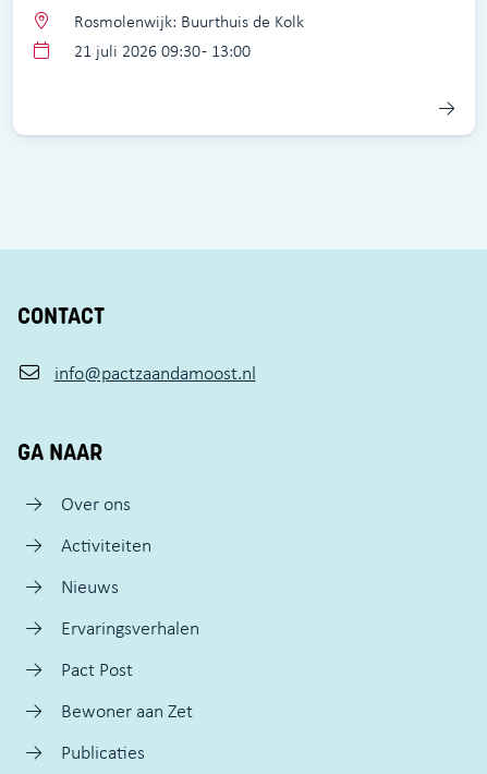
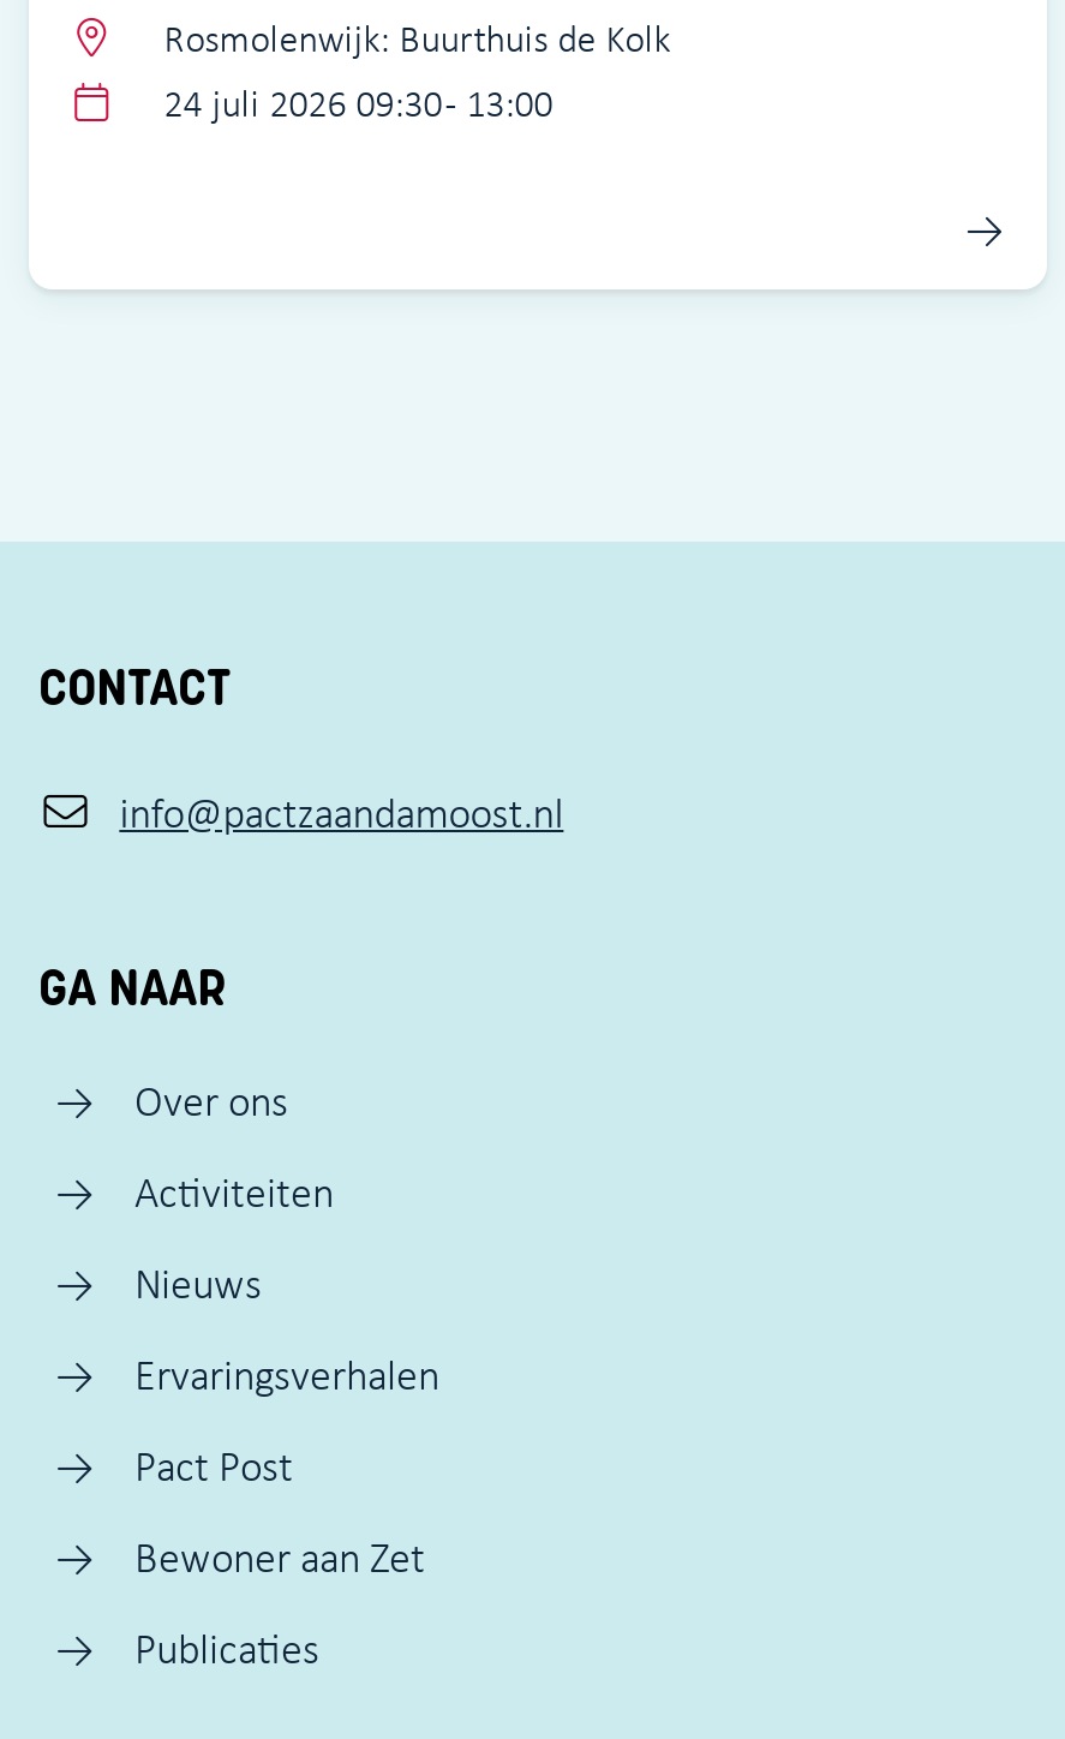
- 21 juli 2026 09:30 - 13:00
+ 24 juli 2026 09:30 - 13:00
